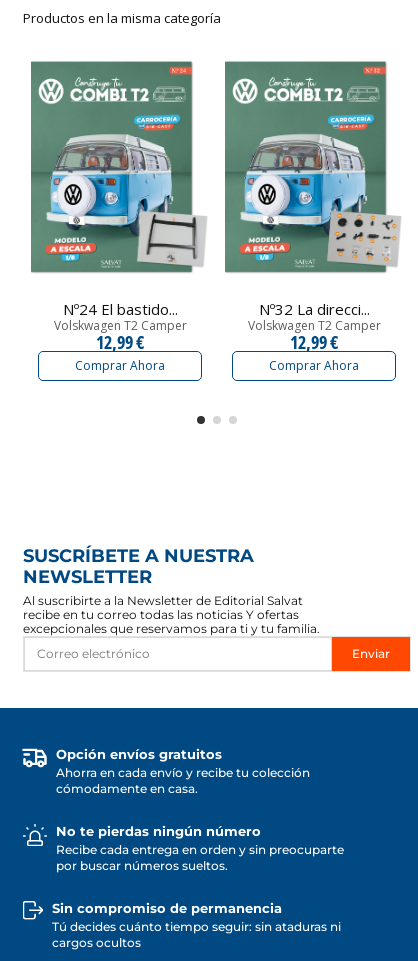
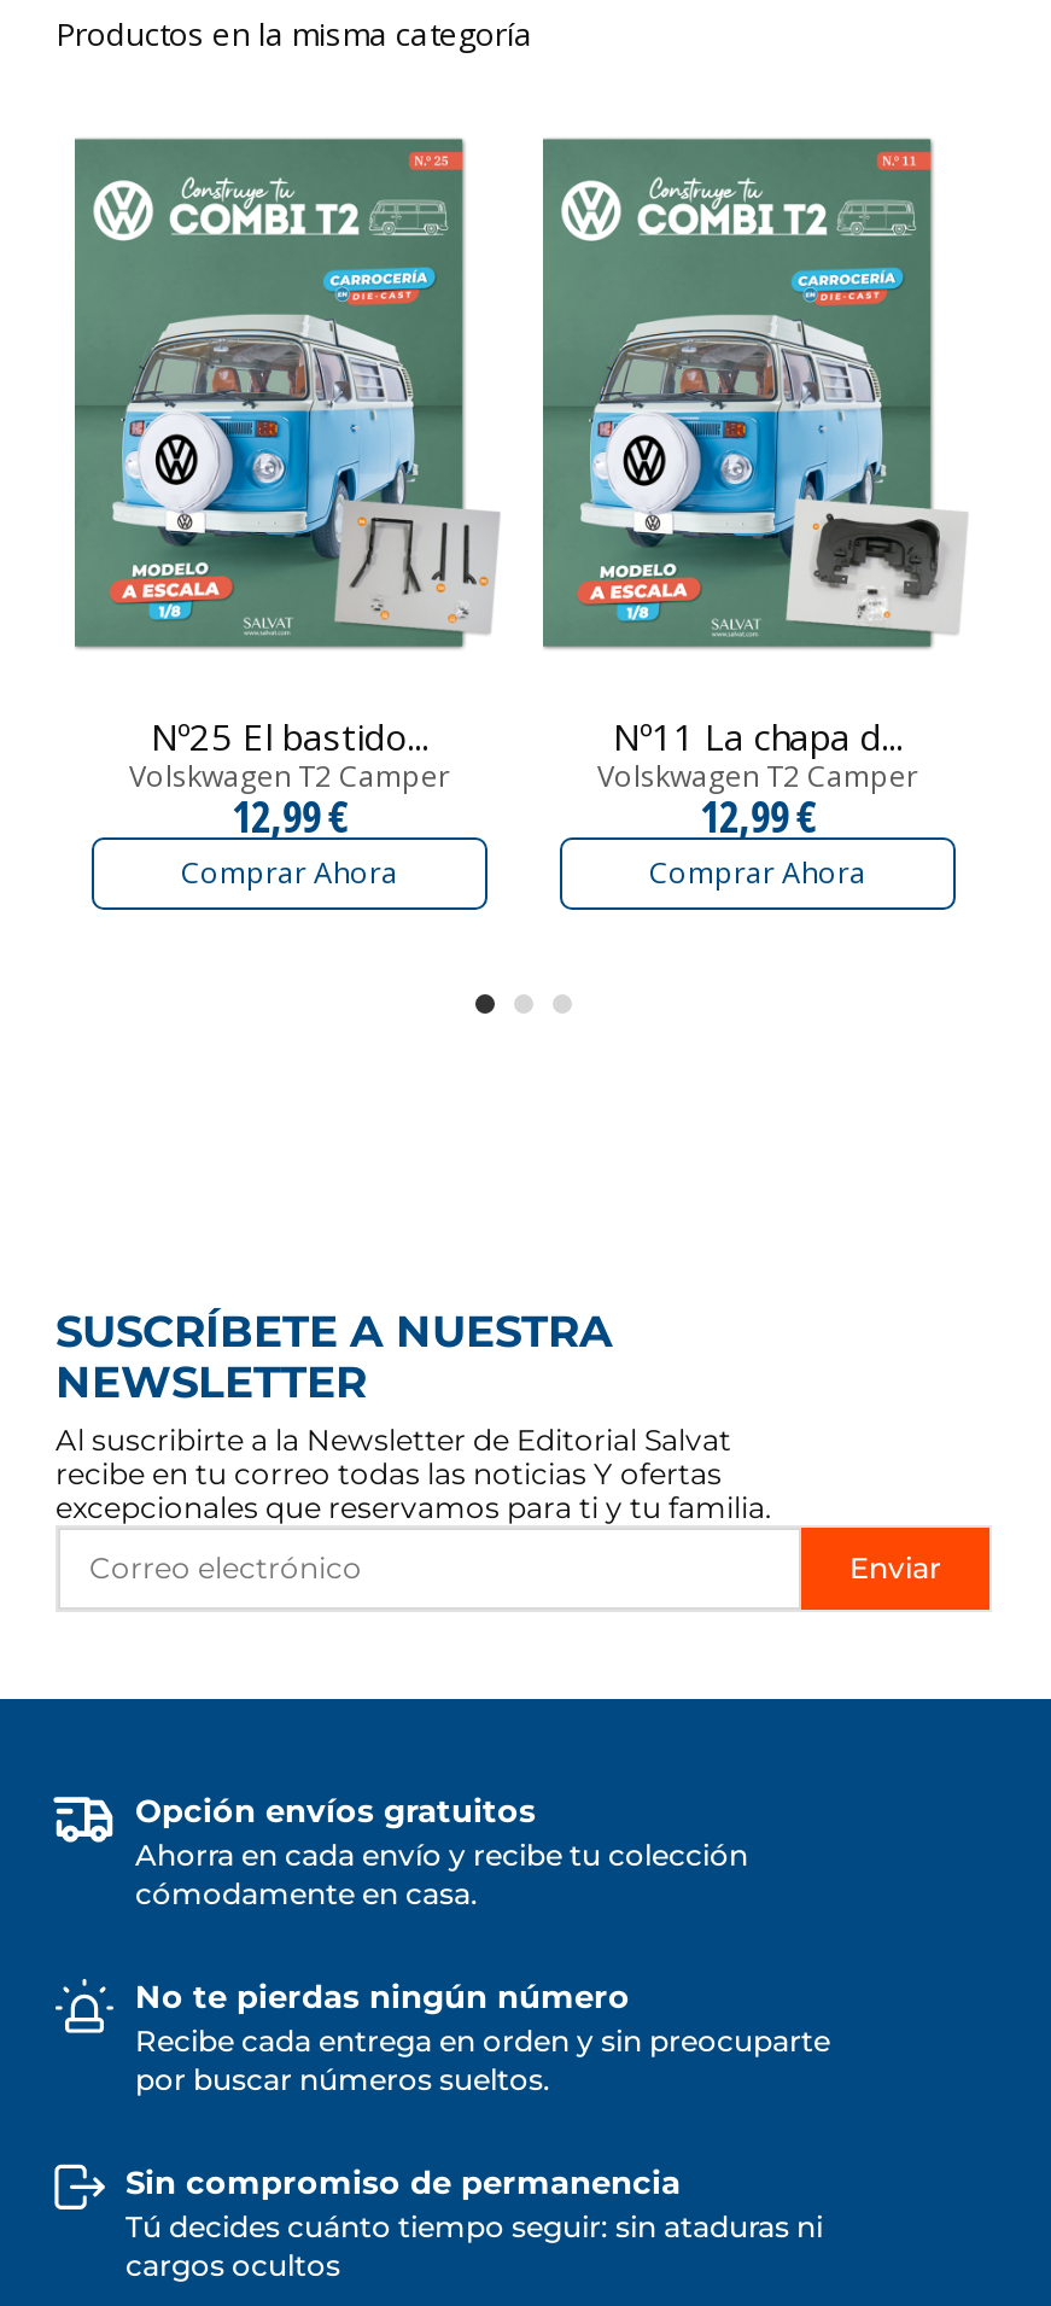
- [image]
- Nº24 El bastido...
+ [image]
+ Nº25 El bastido...

- [image]
- Nº32 La direcci...
+ [image]
+ Nº11 La chapa d...
